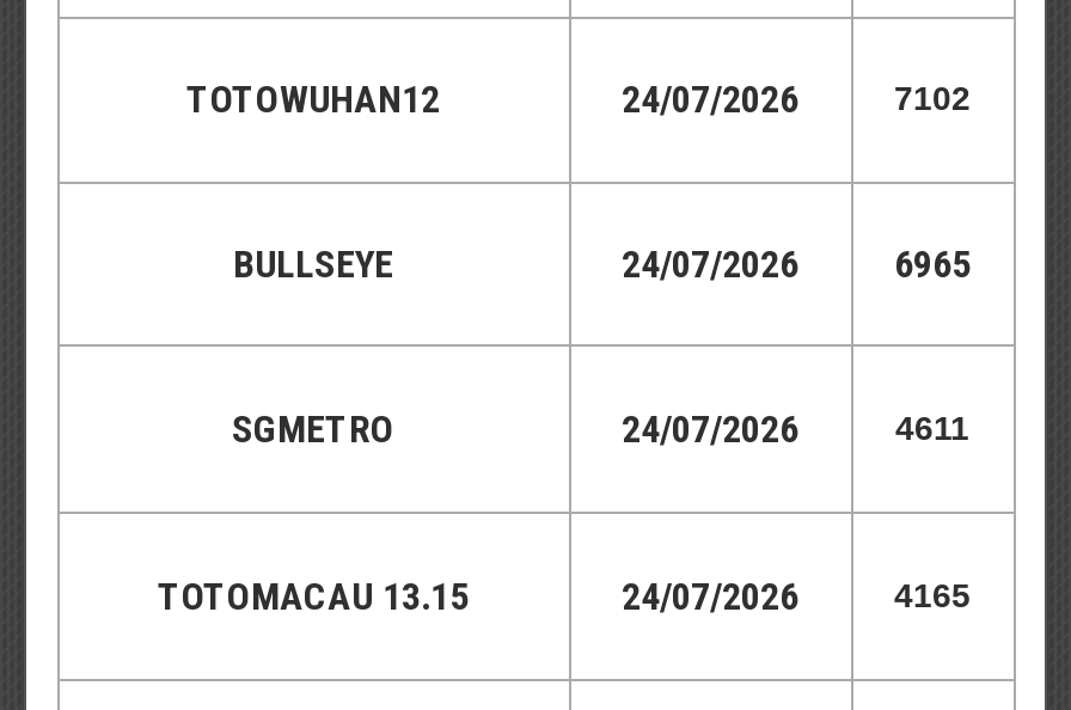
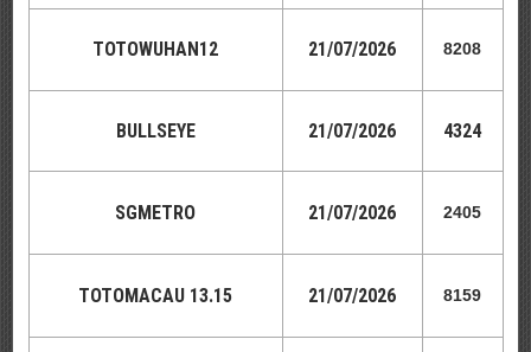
- 24/07/2026
+ 21/07/2026

- 7102
+ 8208

- 24/07/2026
+ 21/07/2026

- 6965
+ 4324

- 24/07/2026
+ 21/07/2026

- 4611
+ 2405

- 24/07/2026
+ 21/07/2026

- 4165
+ 8159
